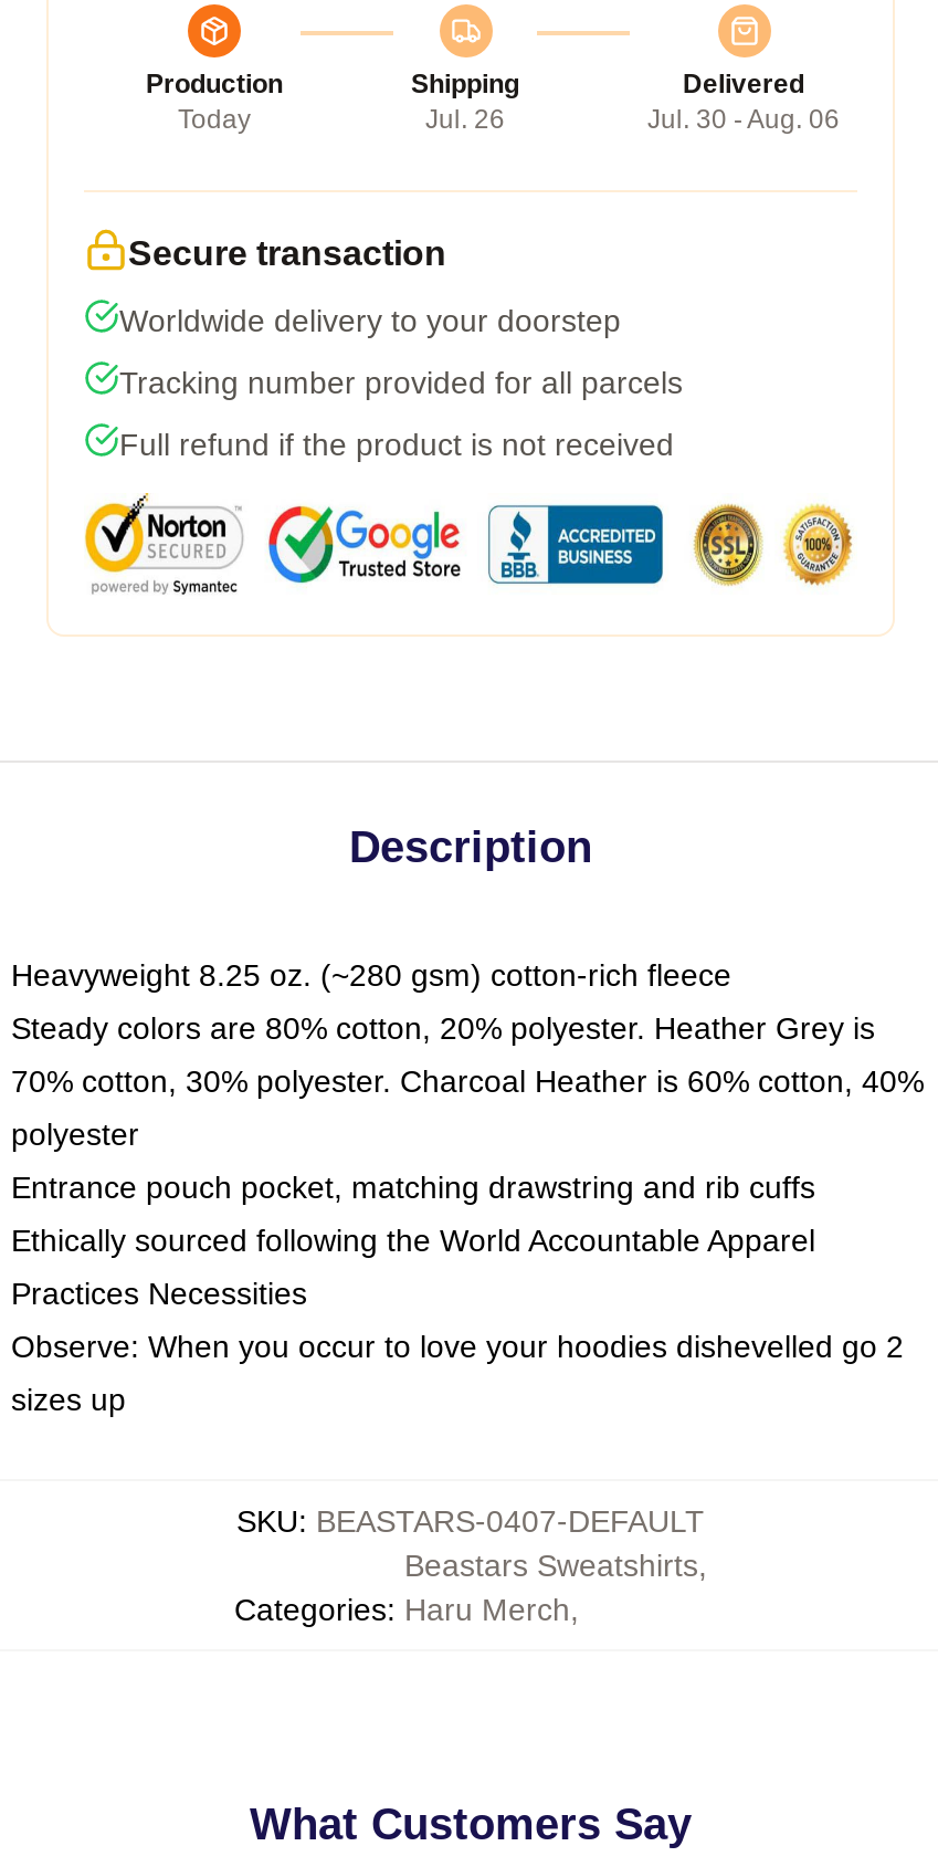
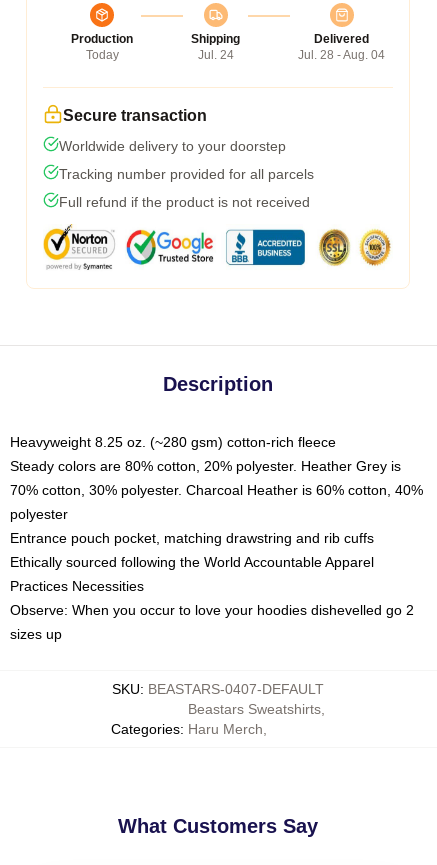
- Jul. 26
+ Jul. 24

- Jul. 30 - Aug. 06
+ Jul. 28 - Aug. 04
